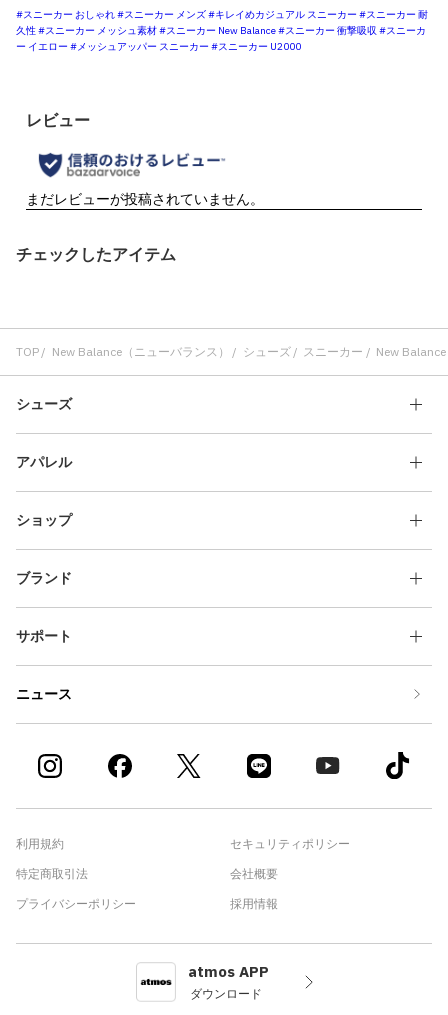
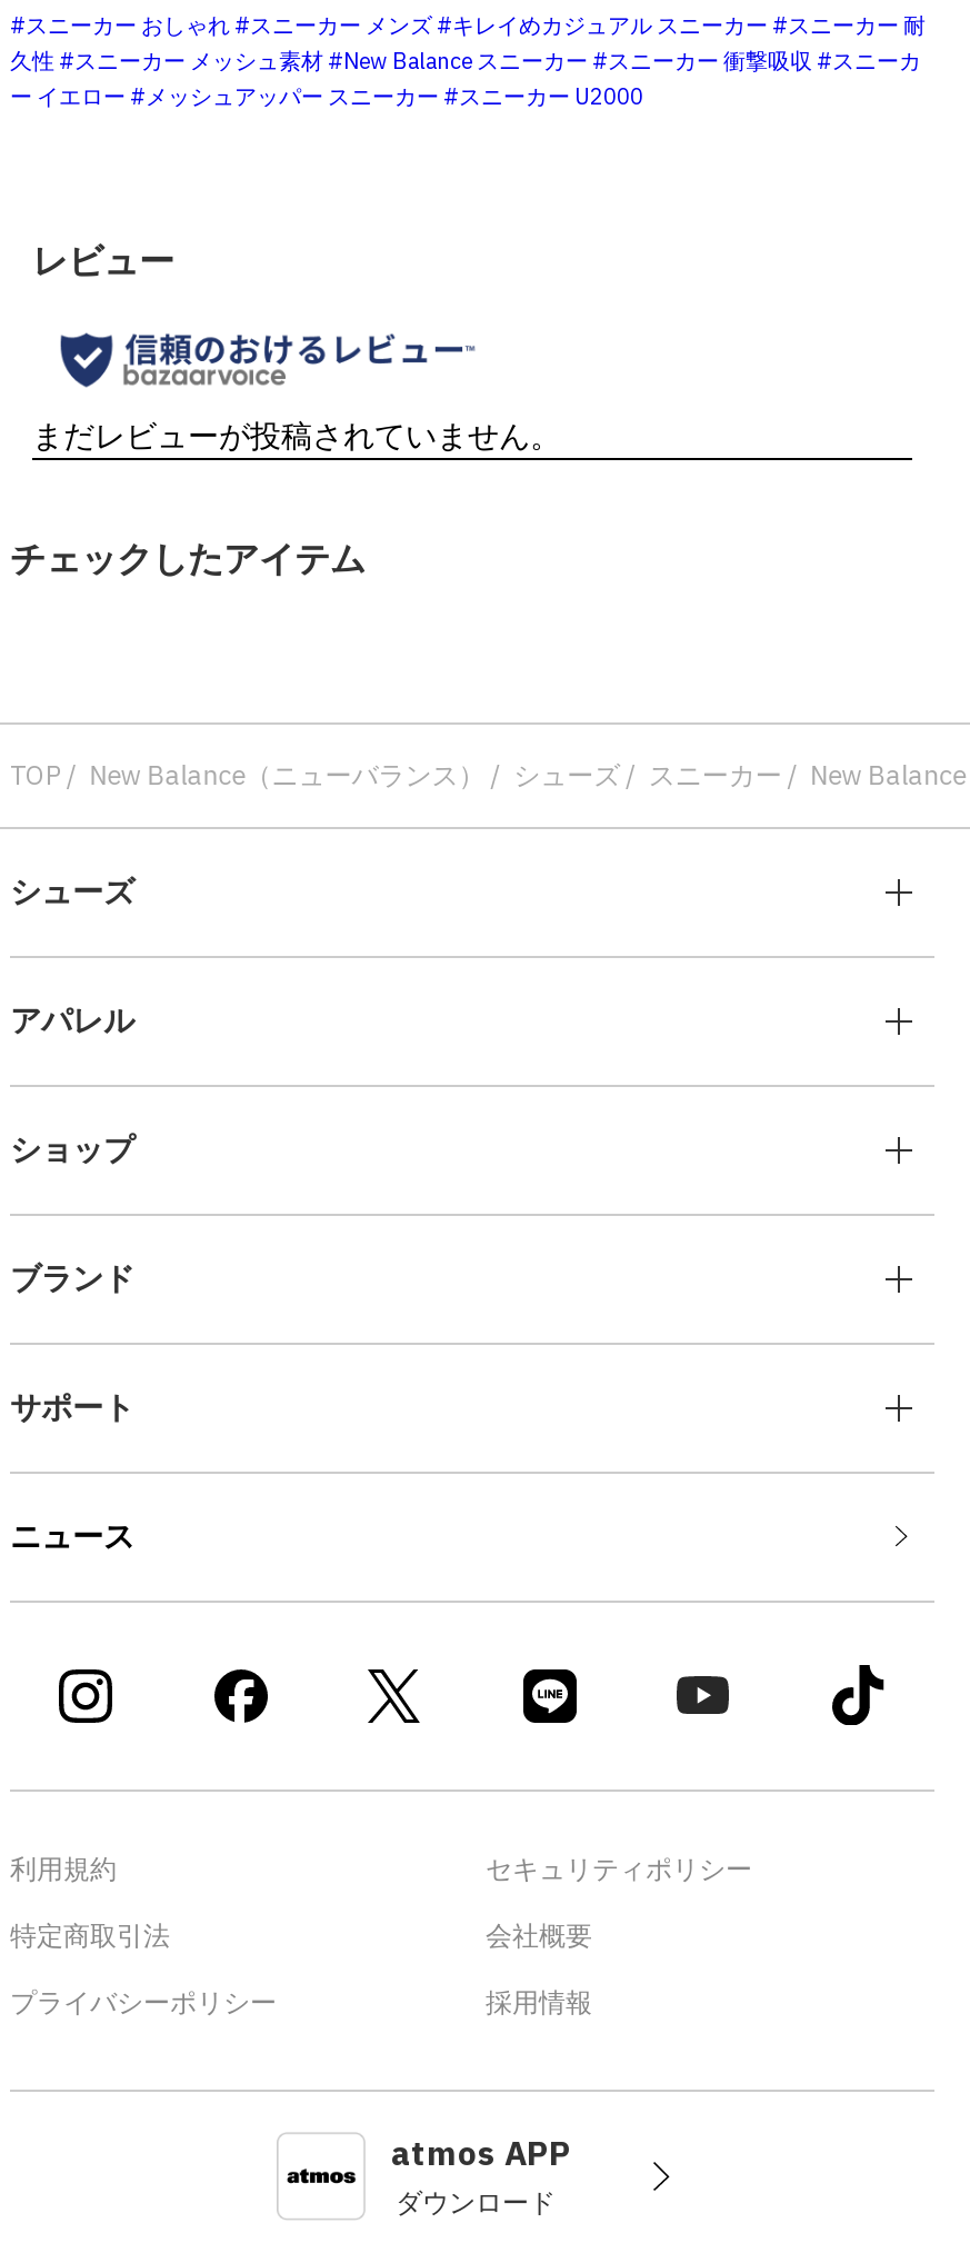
- 久性 #スニーカー メッシュ素材 #スニーカー New Balance #スニーカー 衝撃吸収 #スニーカ
+ 久性 #スニーカー メッシュ素材 #New Balance スニーカー #スニーカー 衝撃吸収 #スニーカ
